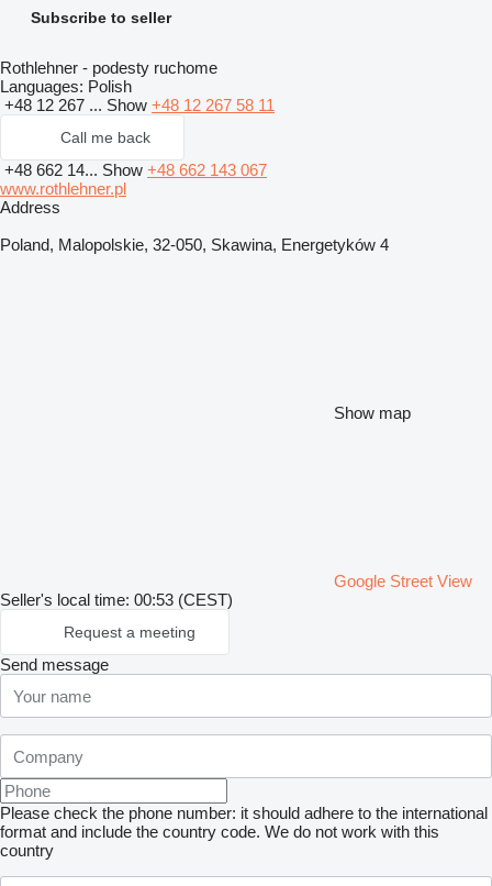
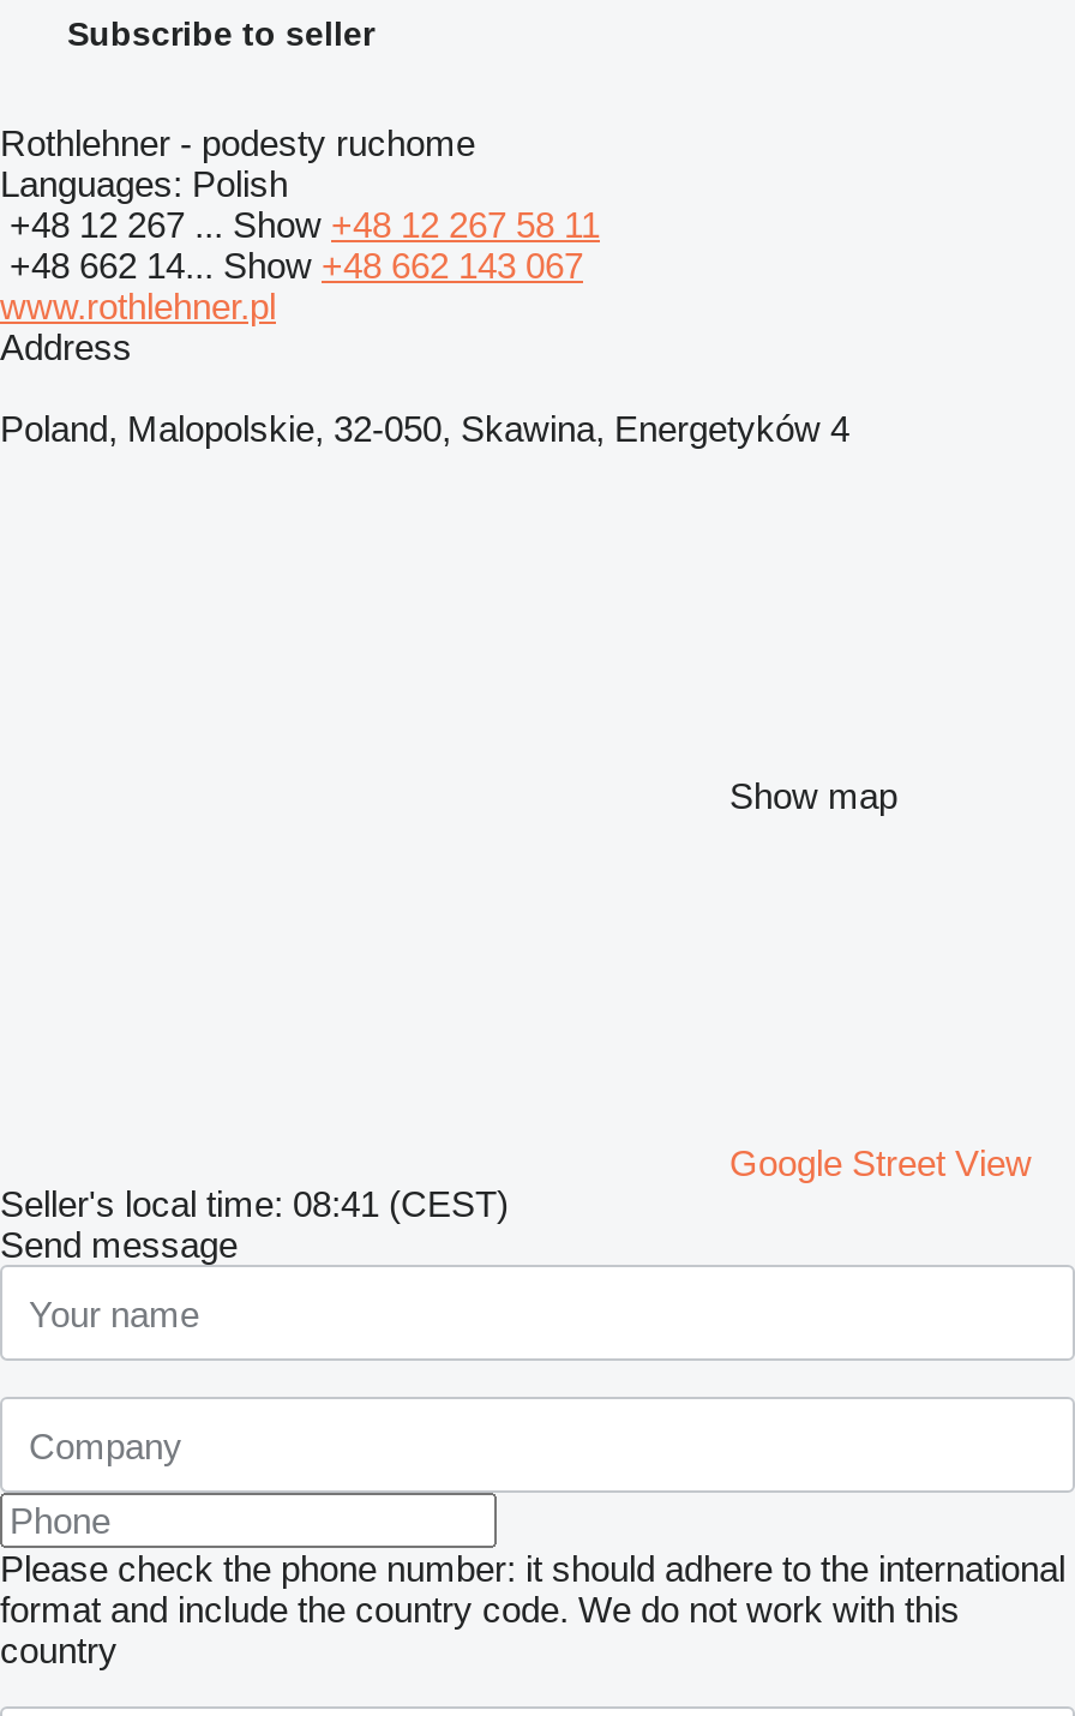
- Call me back

- Seller's local time: 00:53 (CEST)
- Request a meeting
+ Seller's local time: 08:41 (CEST)
